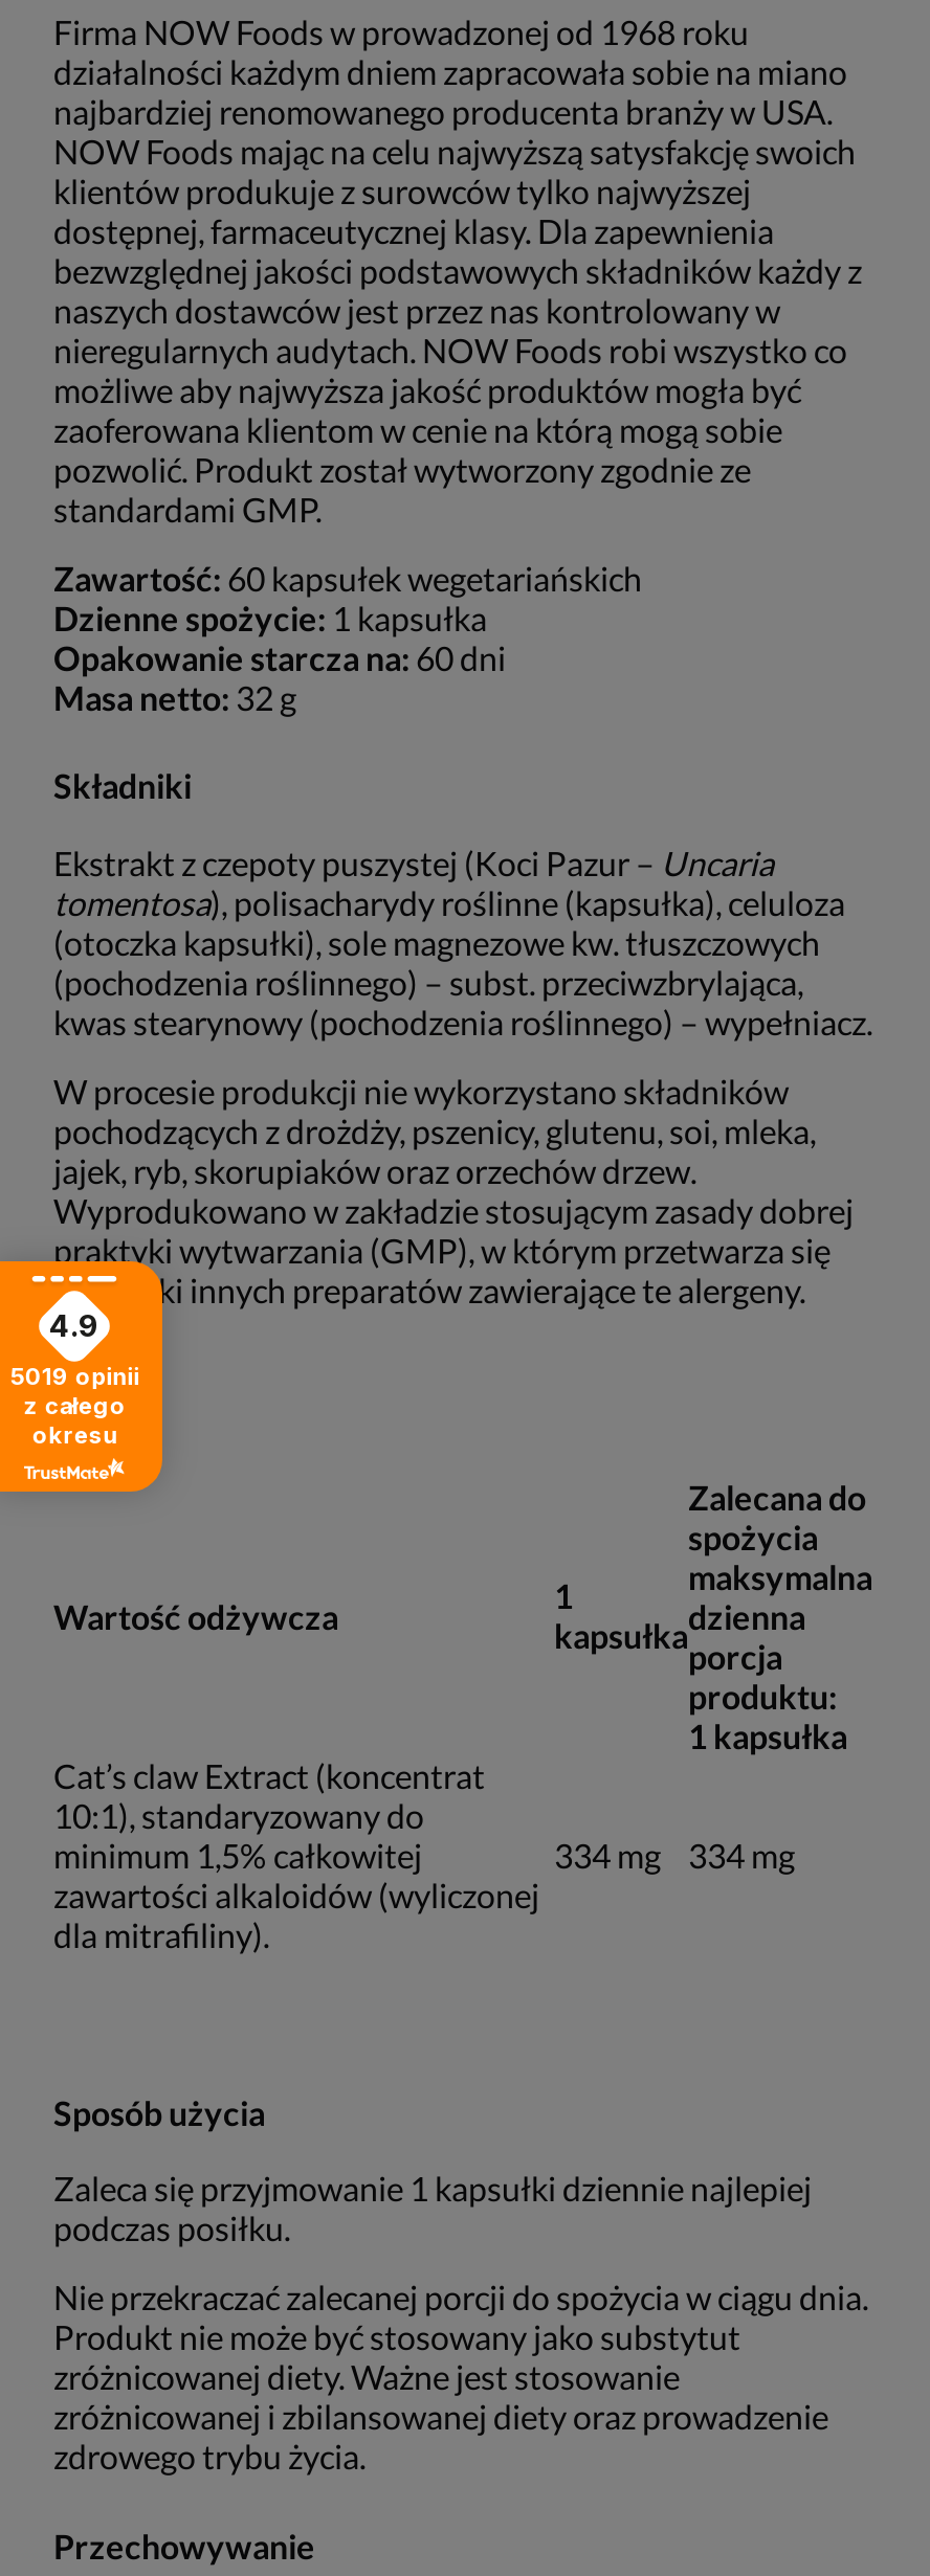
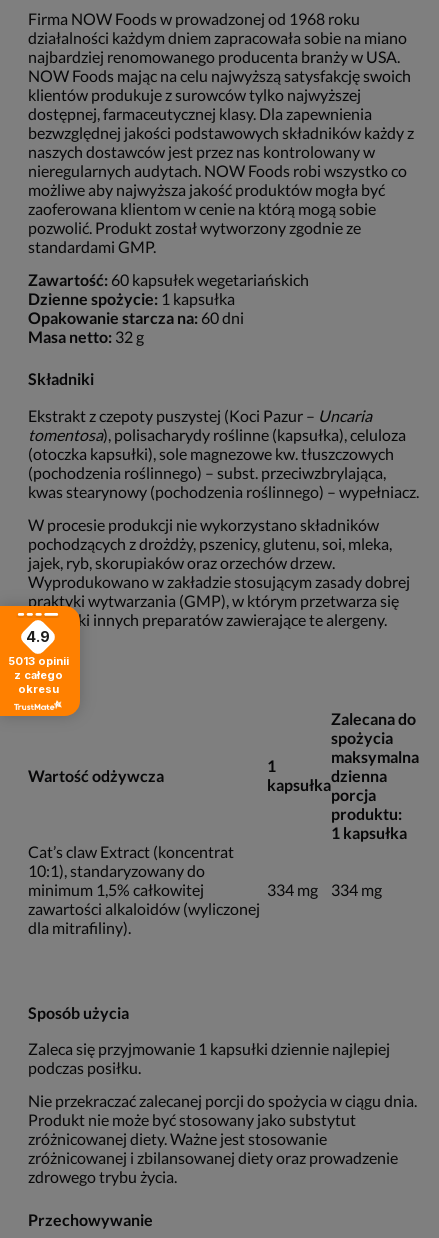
- 5019 opinii
+ 5013 opinii
